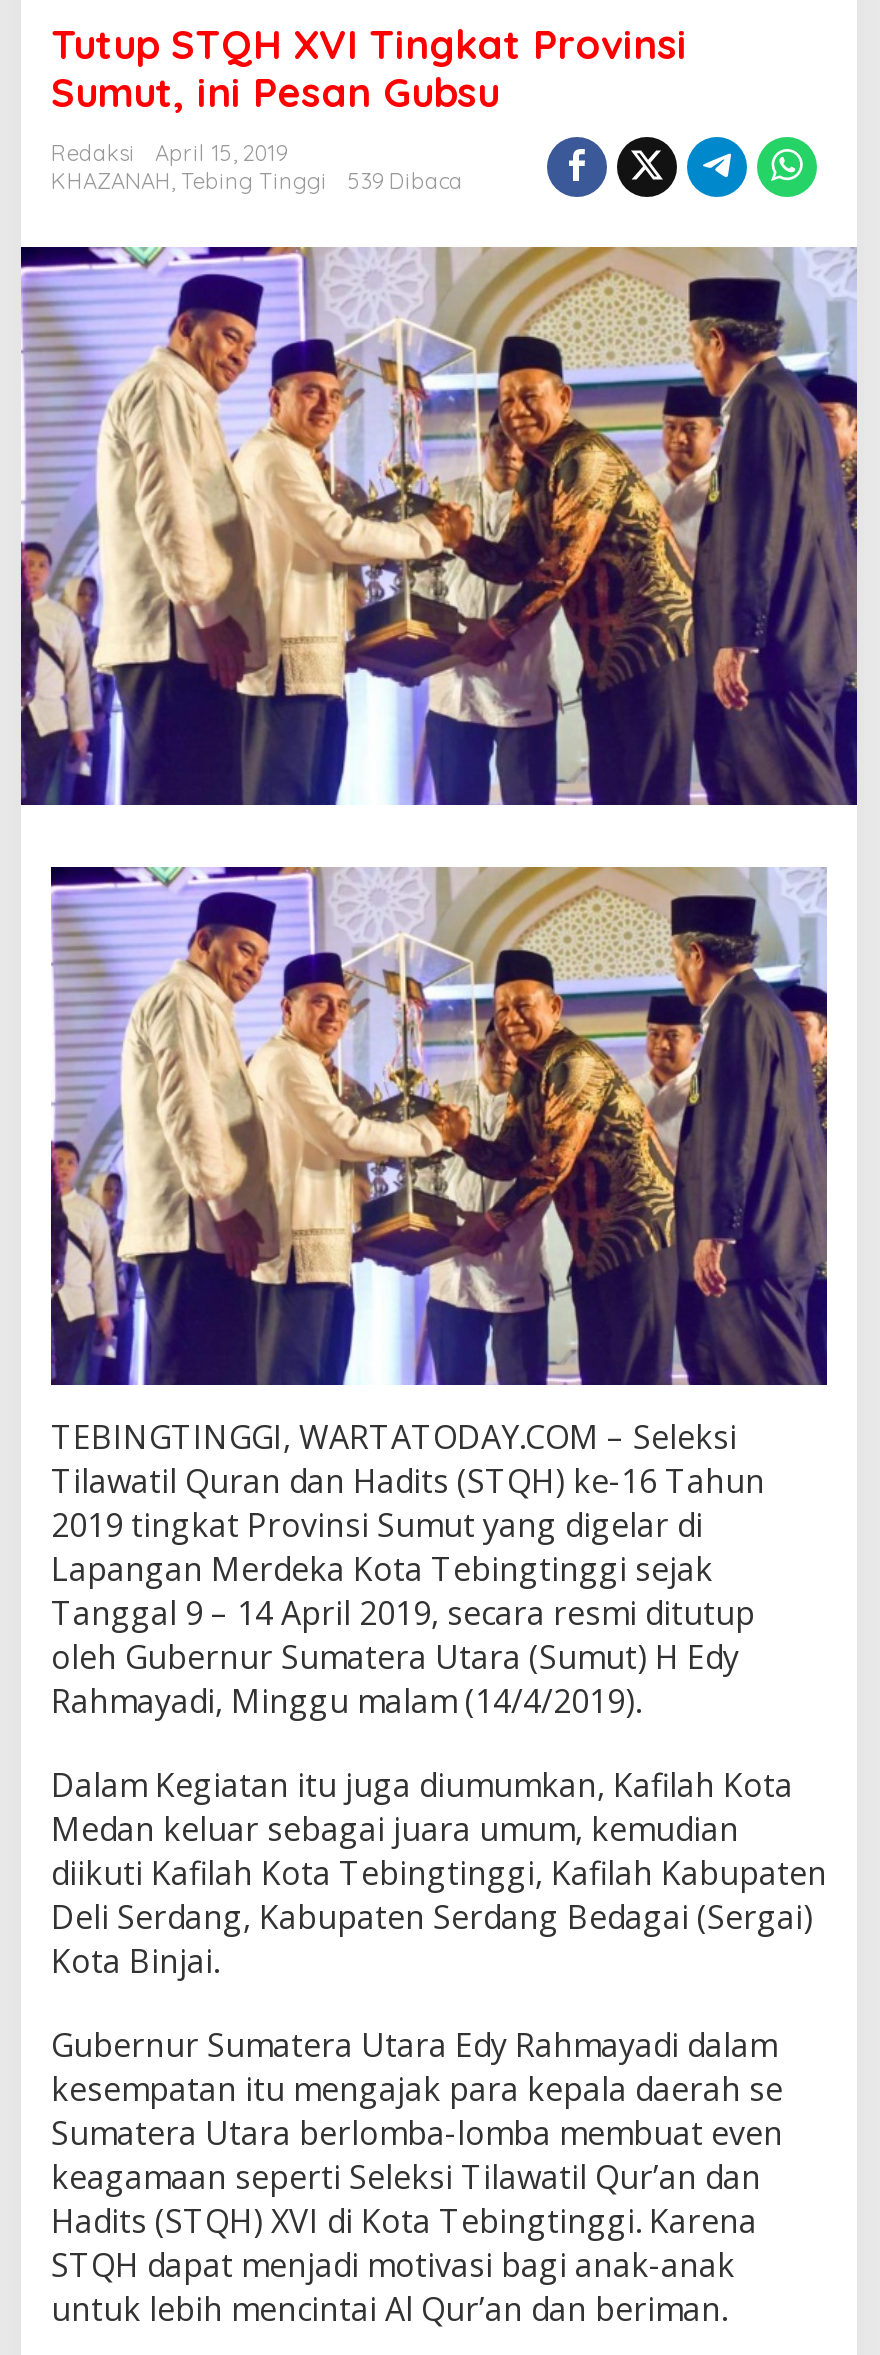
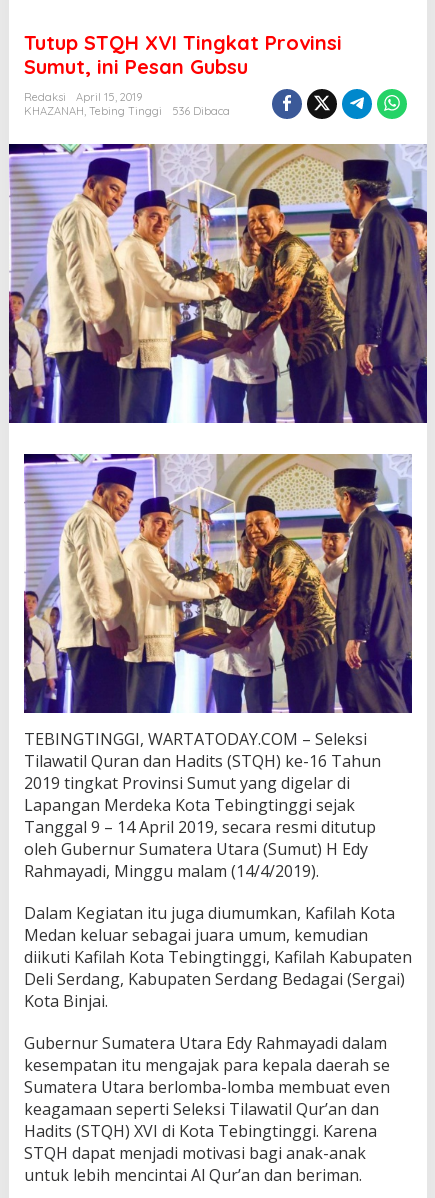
- KHAZANAH, Tebing Tinggi 539 Dibaca
+ KHAZANAH, Tebing Tinggi 536 Dibaca
